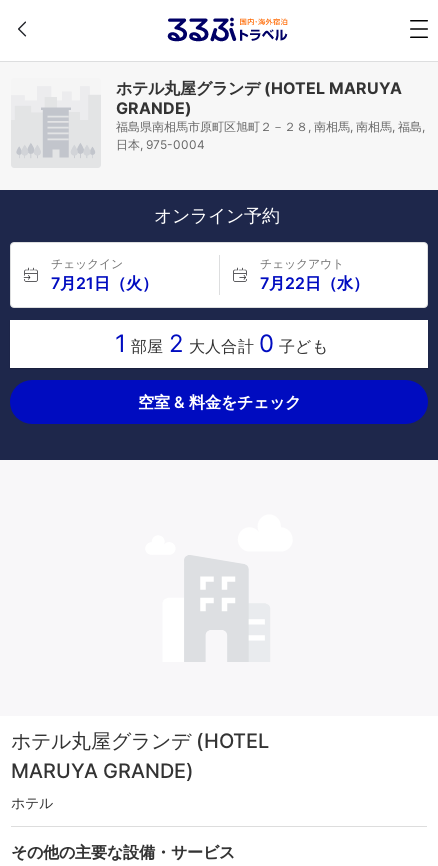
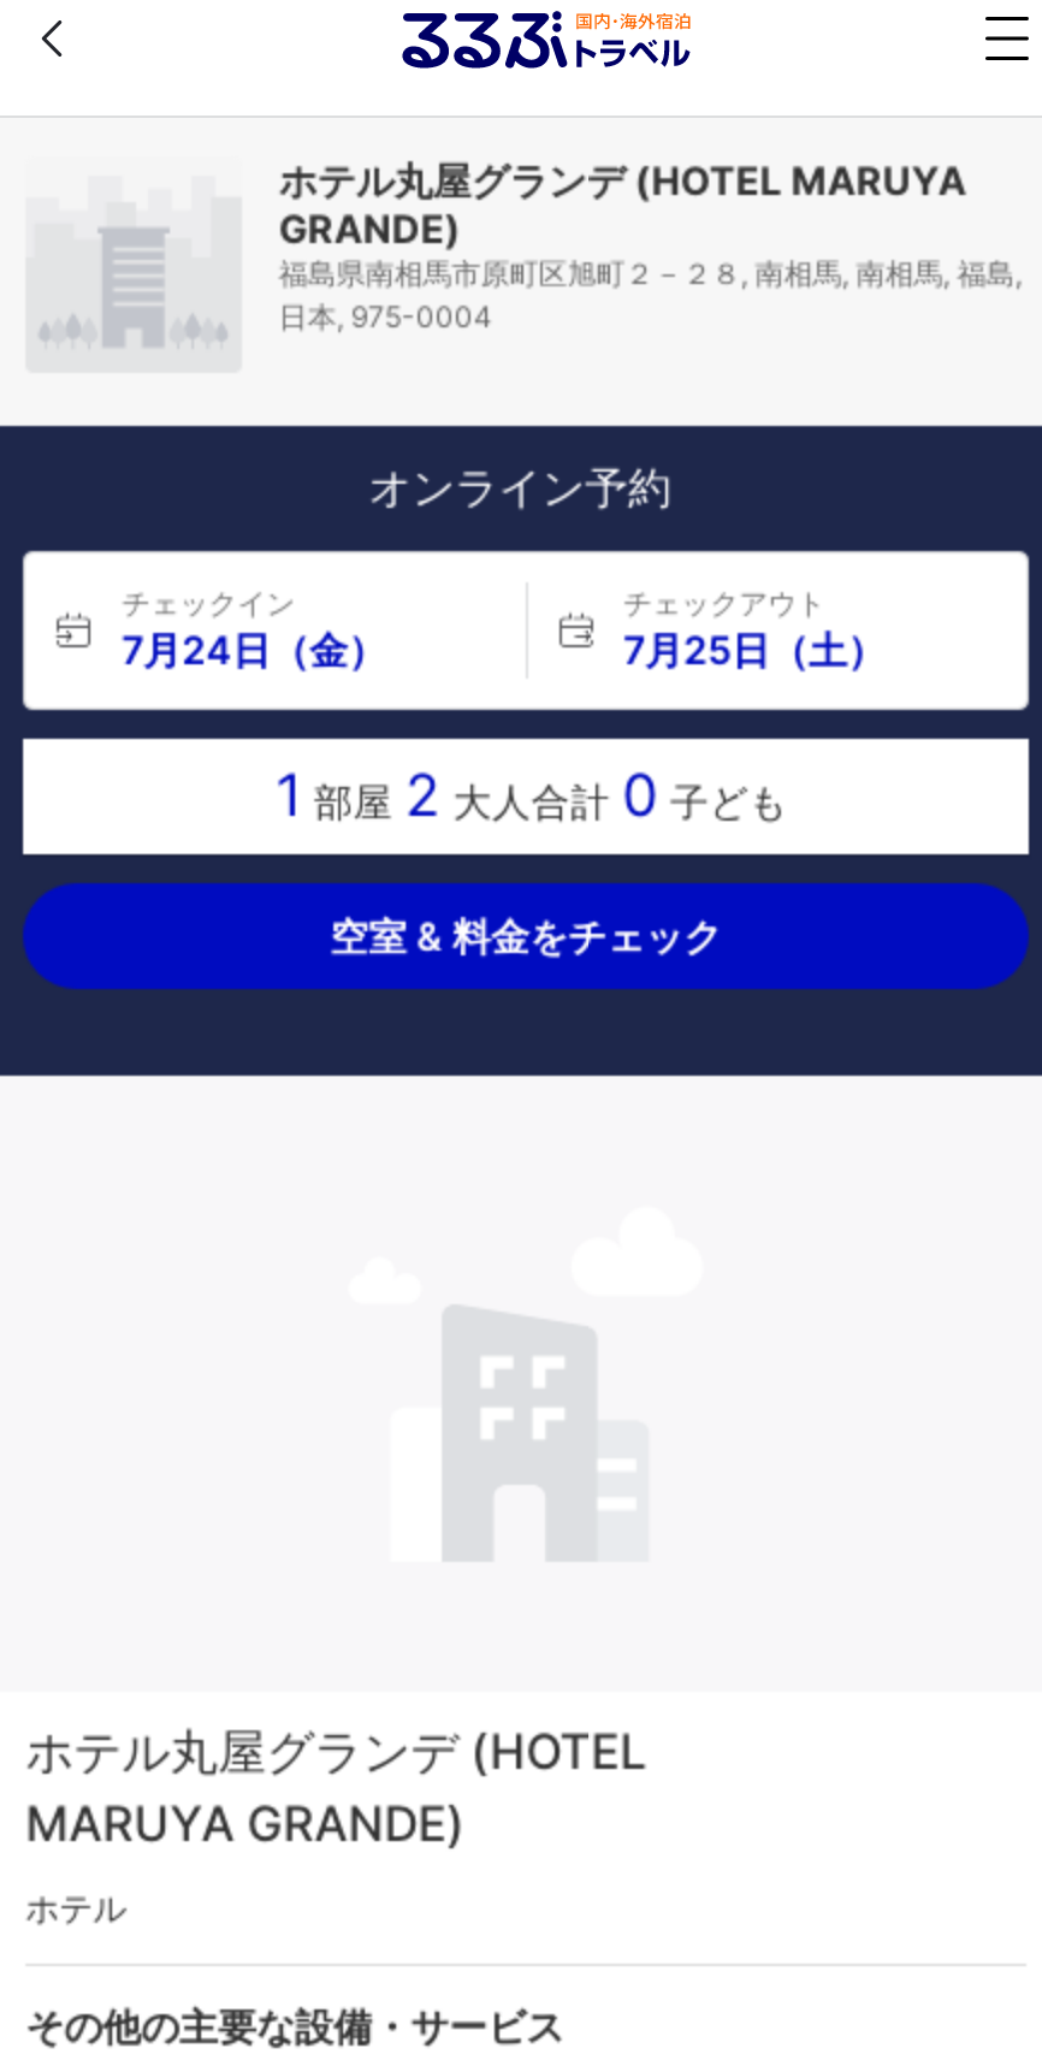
- 7月21日（火）
+ 7月24日（金）

- 7月22日（水）
+ 7月25日（土）
